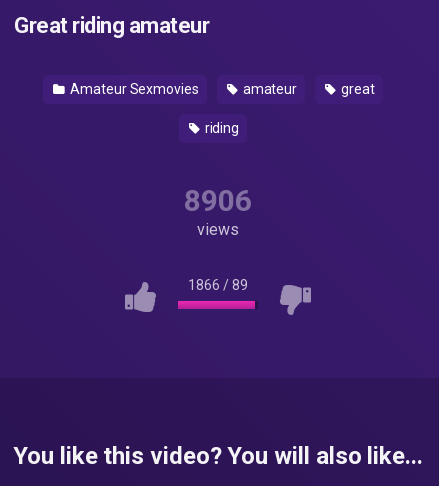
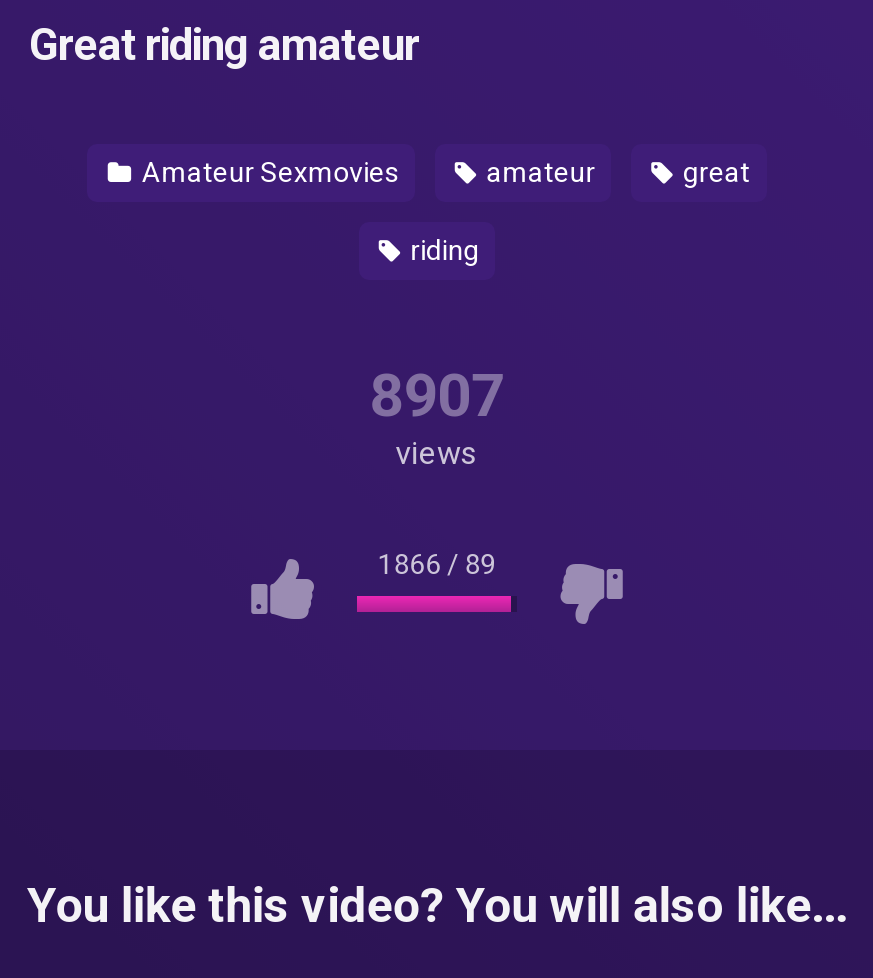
- 8906
+ 8907
